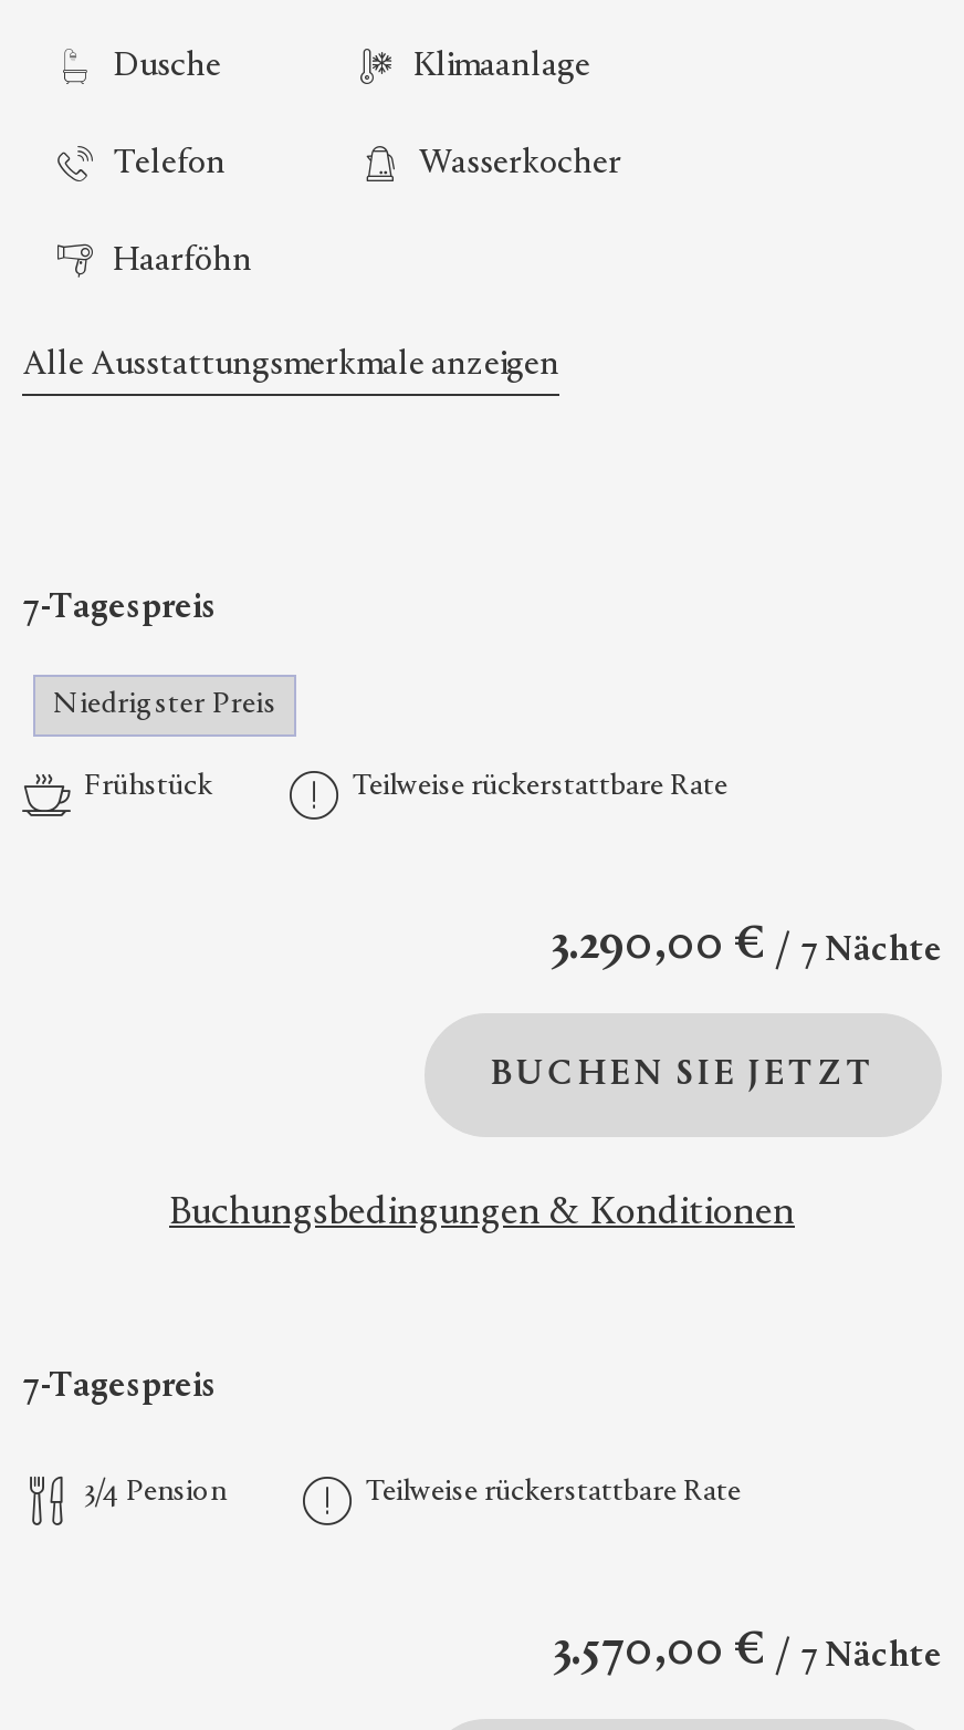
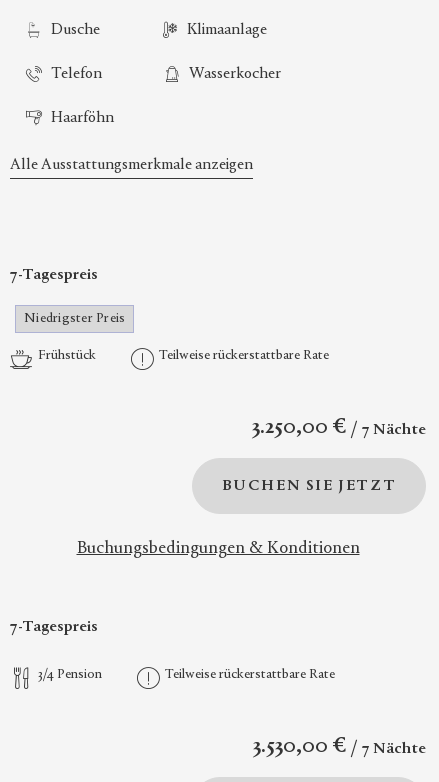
- 3.290,00 € 7 Nächte
+ 3.250,00 € 7 Nächte

- 3.570,00 € 7 Nächte
+ 3.530,00 € 7 Nächte
